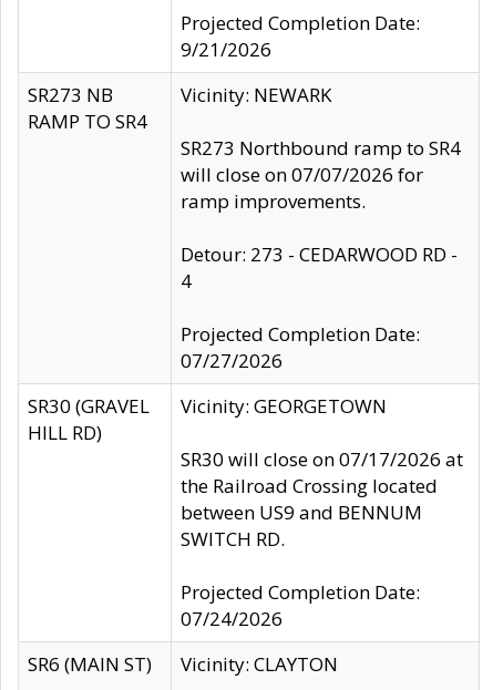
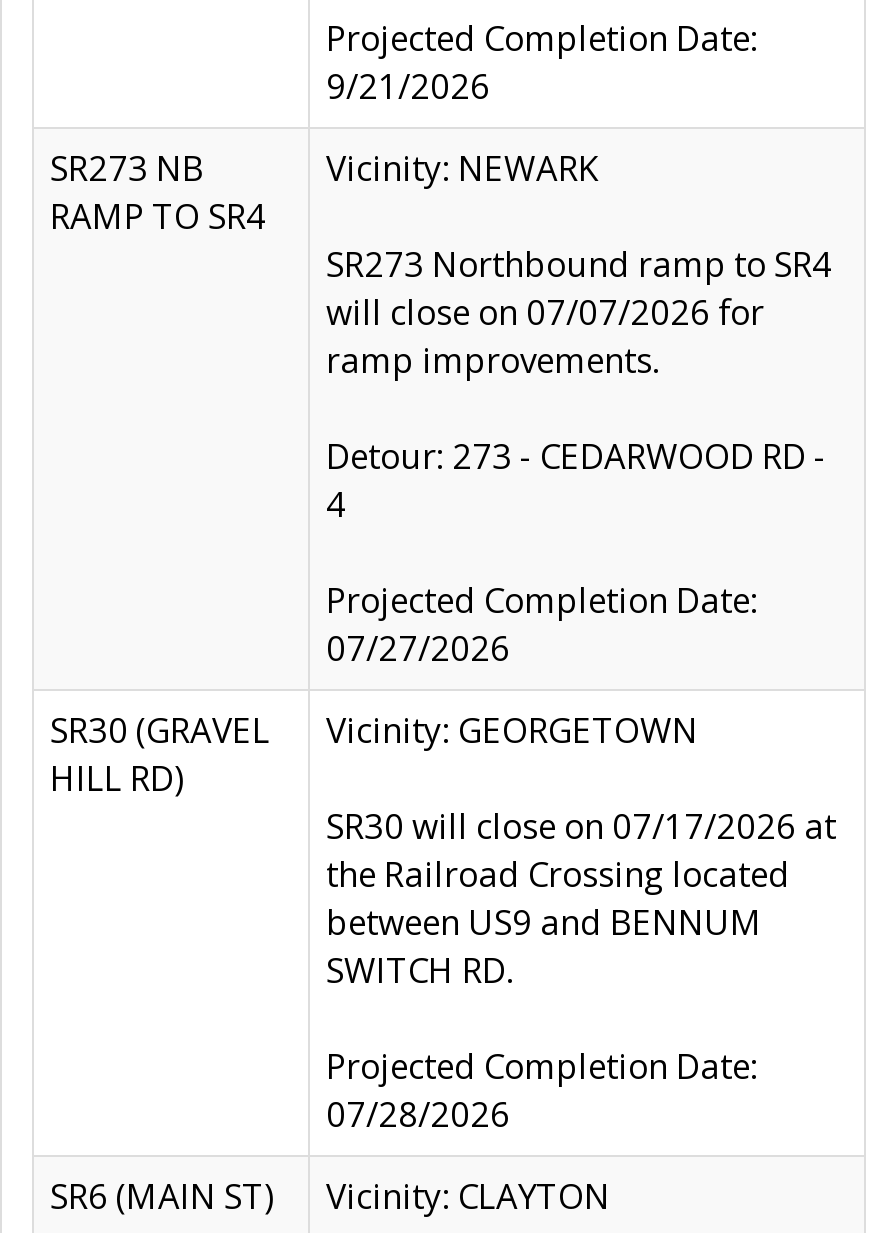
- 07/24/2026
+ 07/28/2026
